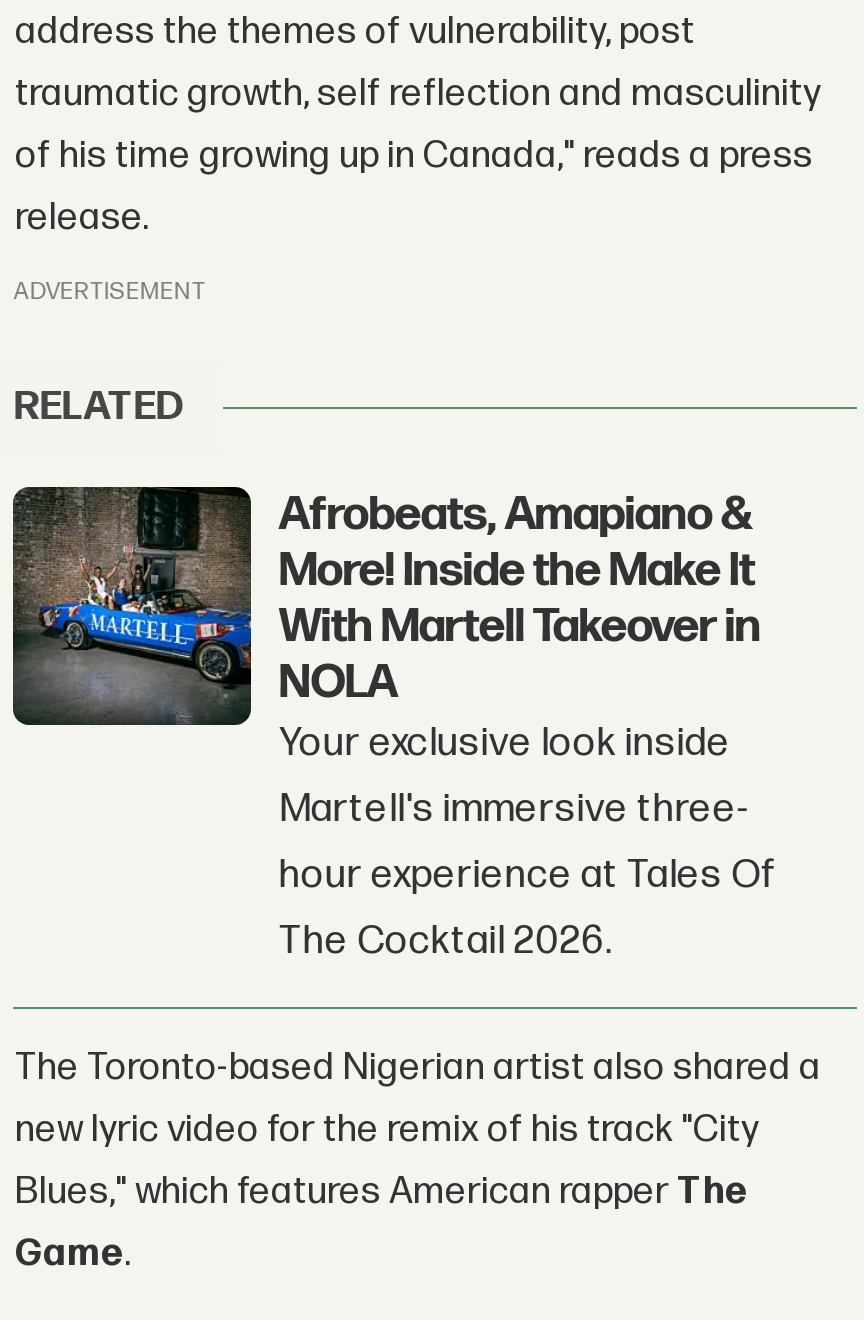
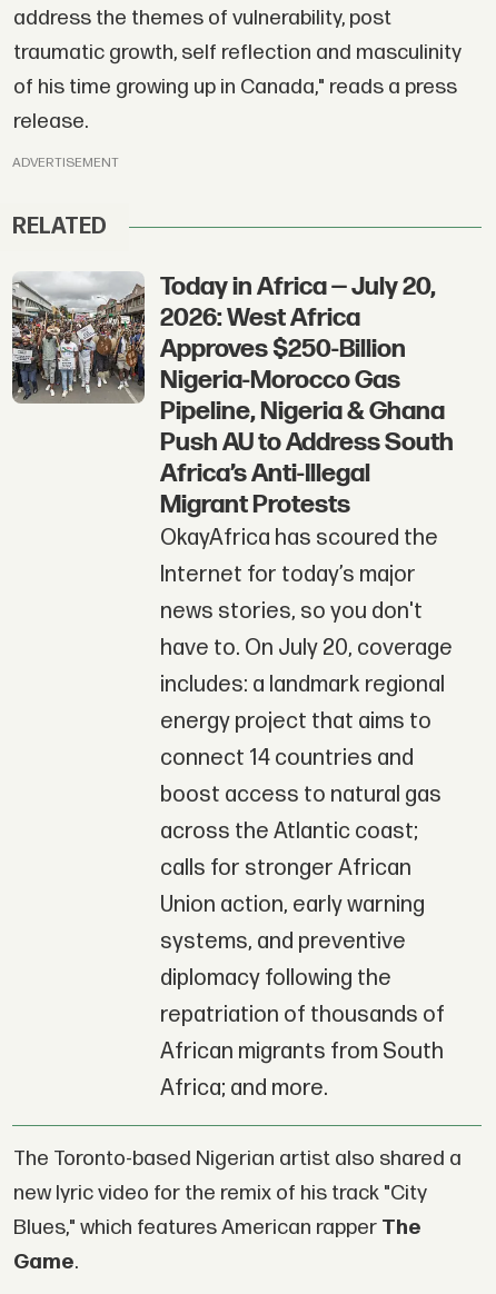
- [image]
- Afrobeats, Amapiano &
- More! Inside the Make It
- With Martell Takeover in
- NOLA
- Your exclusive look inside
- Martell's immersive three-
- hour experience at Tales Of
- The Cocktail 2026.
+ [image]
+ Today in Africa — July 20,
+ 2026: West Africa
+ Approves $250-Billion
+ Nigeria-Morocco Gas
+ Pipeline, Nigeria & Ghana
+ Push AU to Address South
+ Africa’s Anti-Illegal
+ Migrant Protests
+ OkayAfrica has scoured the
+ Internet for today’s major
+ news stories, so you don't
+ have to. On July 20, coverage
+ includes: a landmark regional
+ energy project that aims to
+ connect 14 countries and
+ boost access to natural gas
+ across the Atlantic coast;
+ calls for stronger African
+ Union action, early warning
+ systems, and preventive
+ diplomacy following the
+ repatriation of thousands of
+ African migrants from South
+ Africa; and more.
